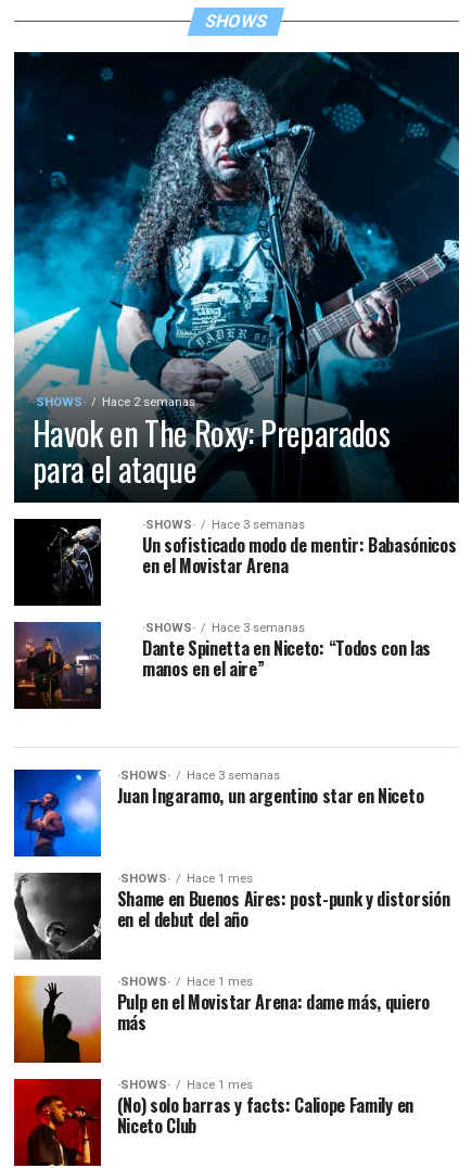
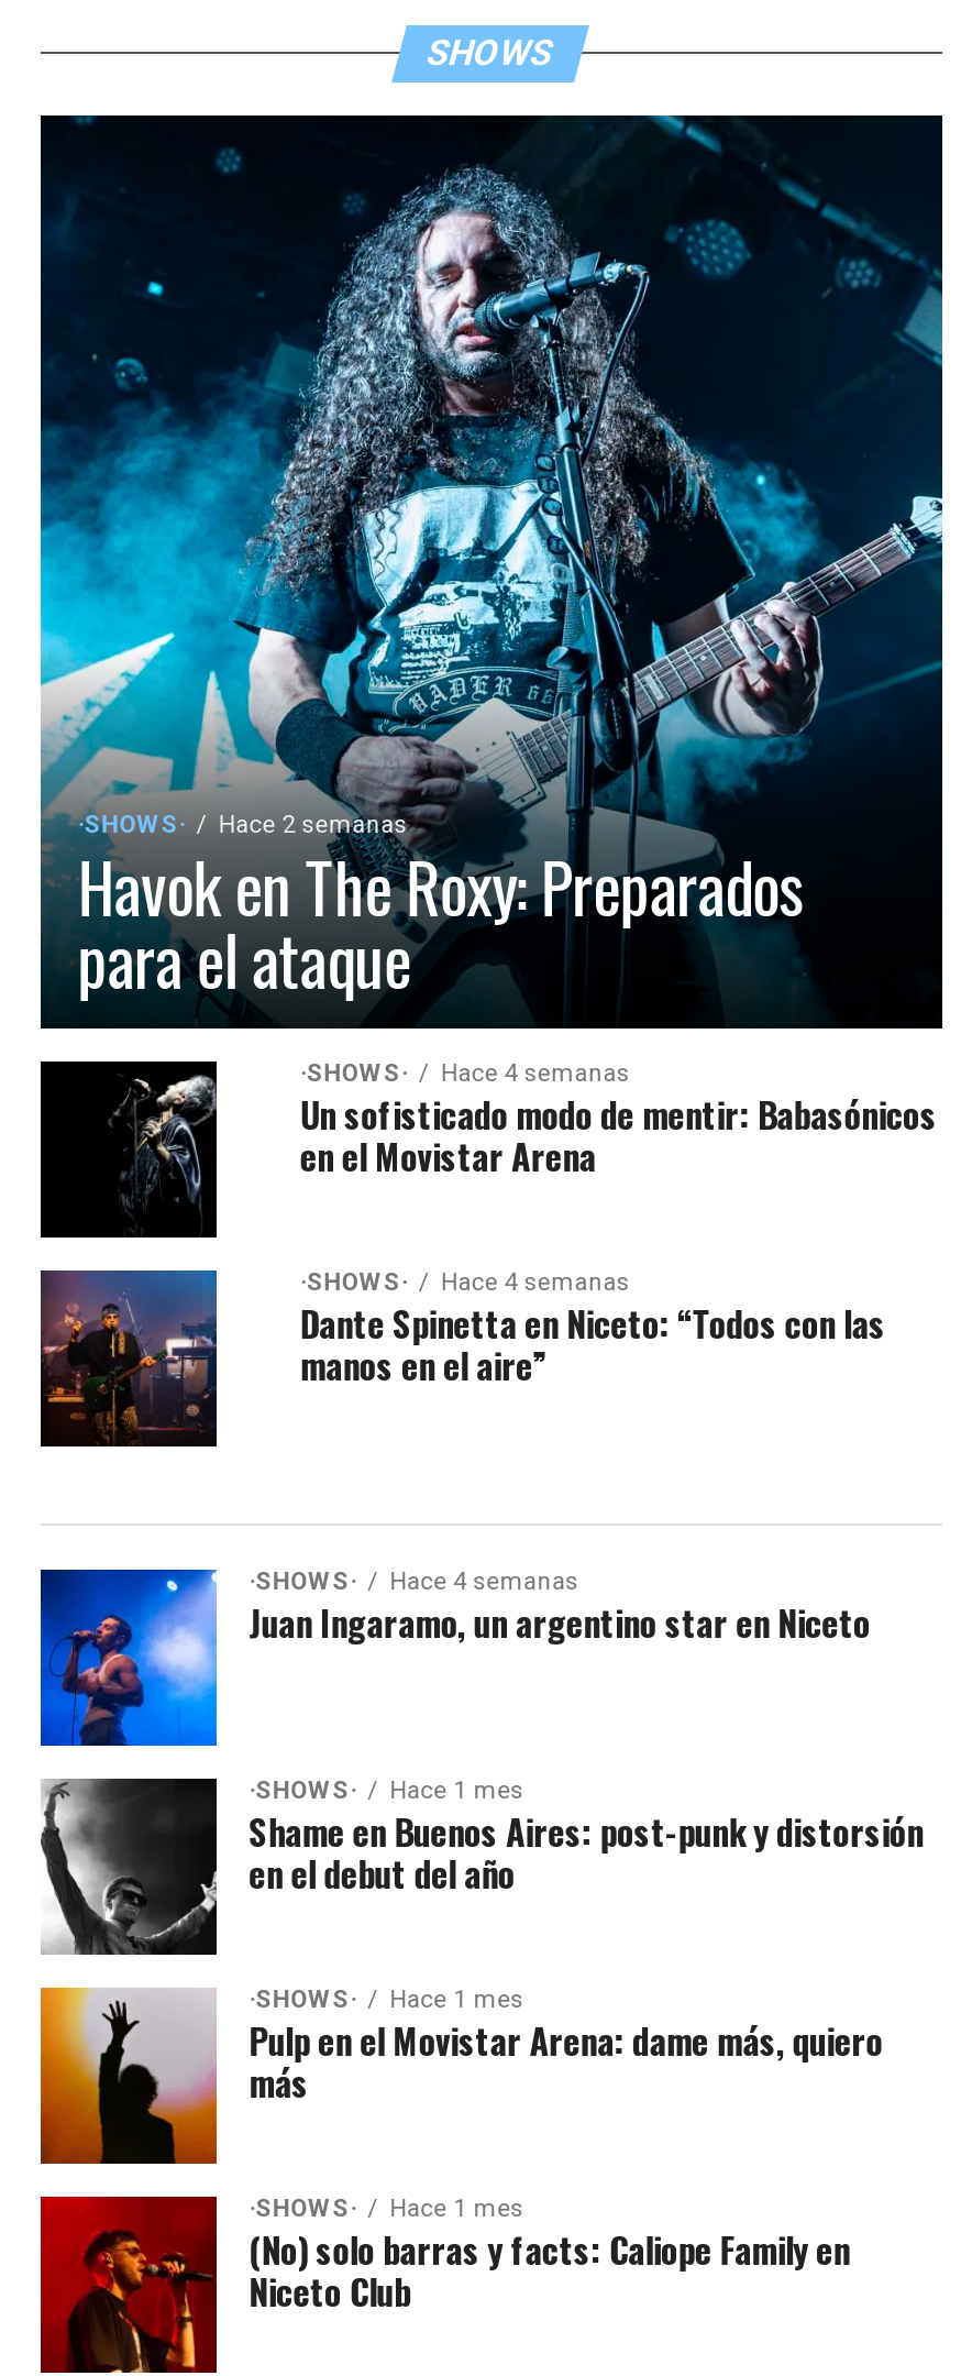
- ·SHOWS· Hace 3 semanas
+ ·SHOWS· Hace 4 semanas

- ·SHOWS· Hace 3 semanas
+ ·SHOWS· Hace 4 semanas

- ·SHOWS· Hace 3 semanas
+ ·SHOWS· Hace 4 semanas
